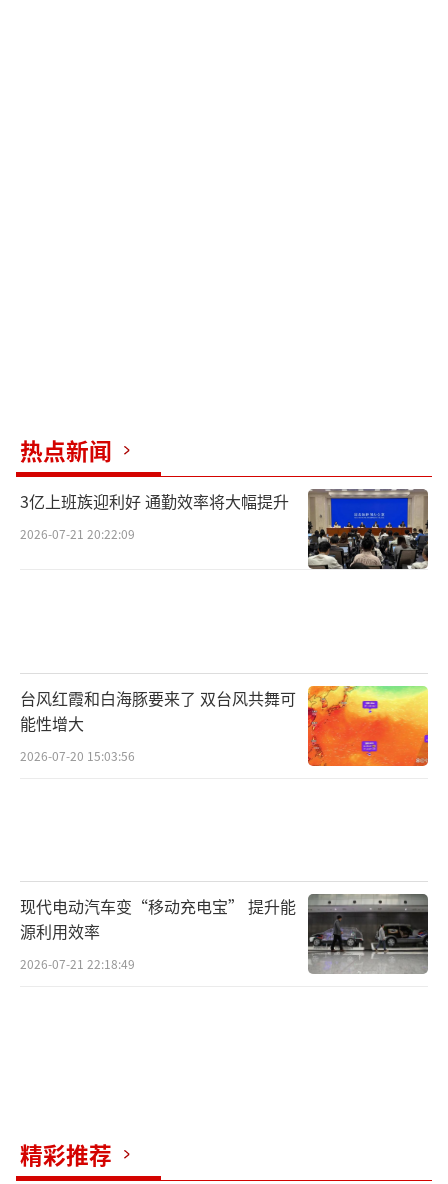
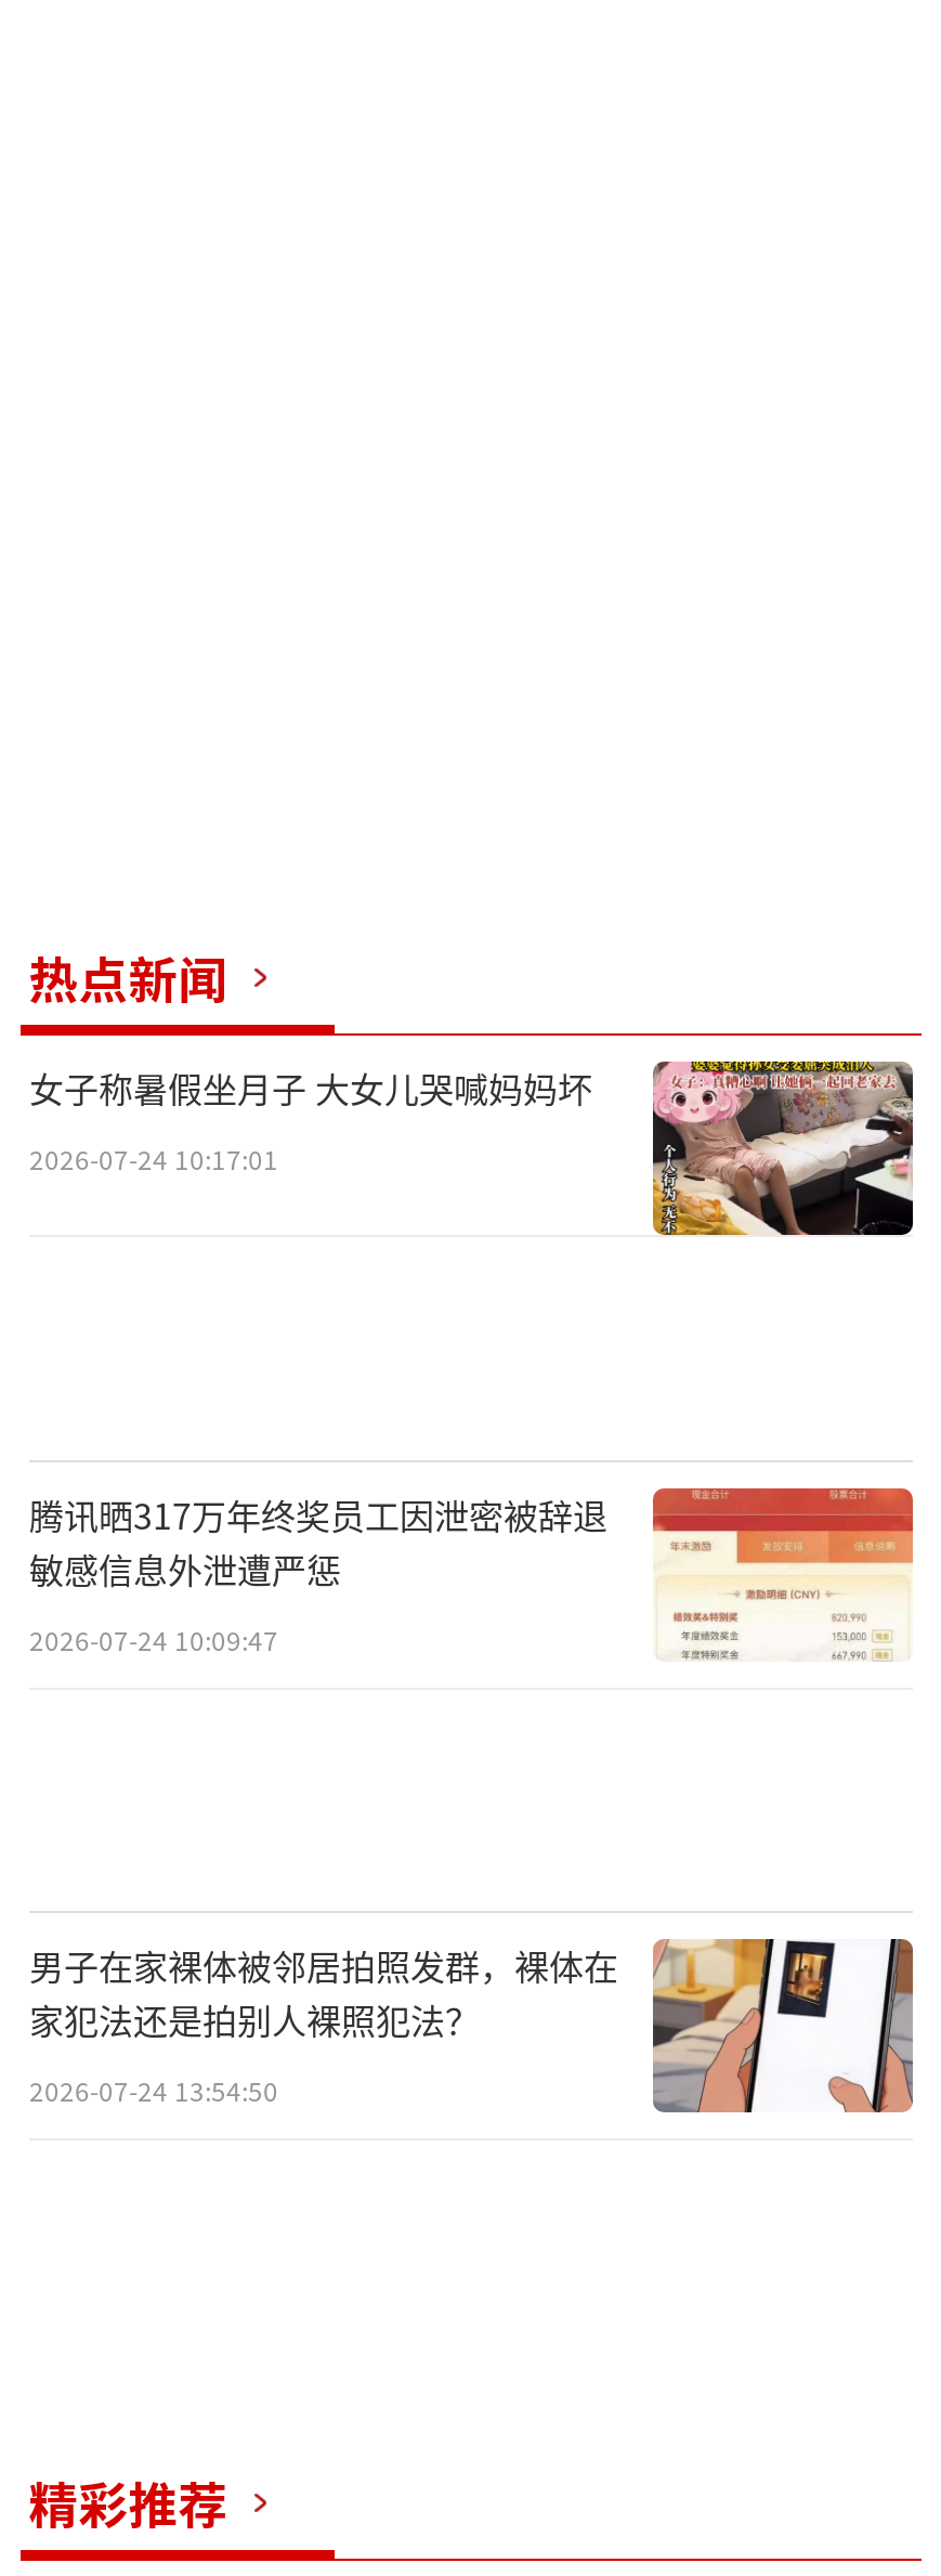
- [image]
- 3亿上班族迎利好 通勤效率将大幅提升
+ [image]
+ 女子称暑假坐月子 大女儿哭喊妈妈坏

- 2026-07-21 20:22:09
+ 2026-07-24 10:17:01

- [image]
- 台风红霞和白海豚要来了 双台风共舞可
- 能性增大
+ [image]
+ 腾讯晒317万年终奖员工因泄密被辞退
+ 敏感信息外泄遭严惩

- 2026-07-20 15:03:56
+ 2026-07-24 10:09:47

- [image]
- 现代电动汽车变“移动充电宝” 提升能
- 源利用效率
+ [image]
+ 男子在家裸体被邻居拍照发群，裸体在
+ 家犯法还是拍别人裸照犯法？

- 2026-07-21 22:18:49
+ 2026-07-24 13:54:50
